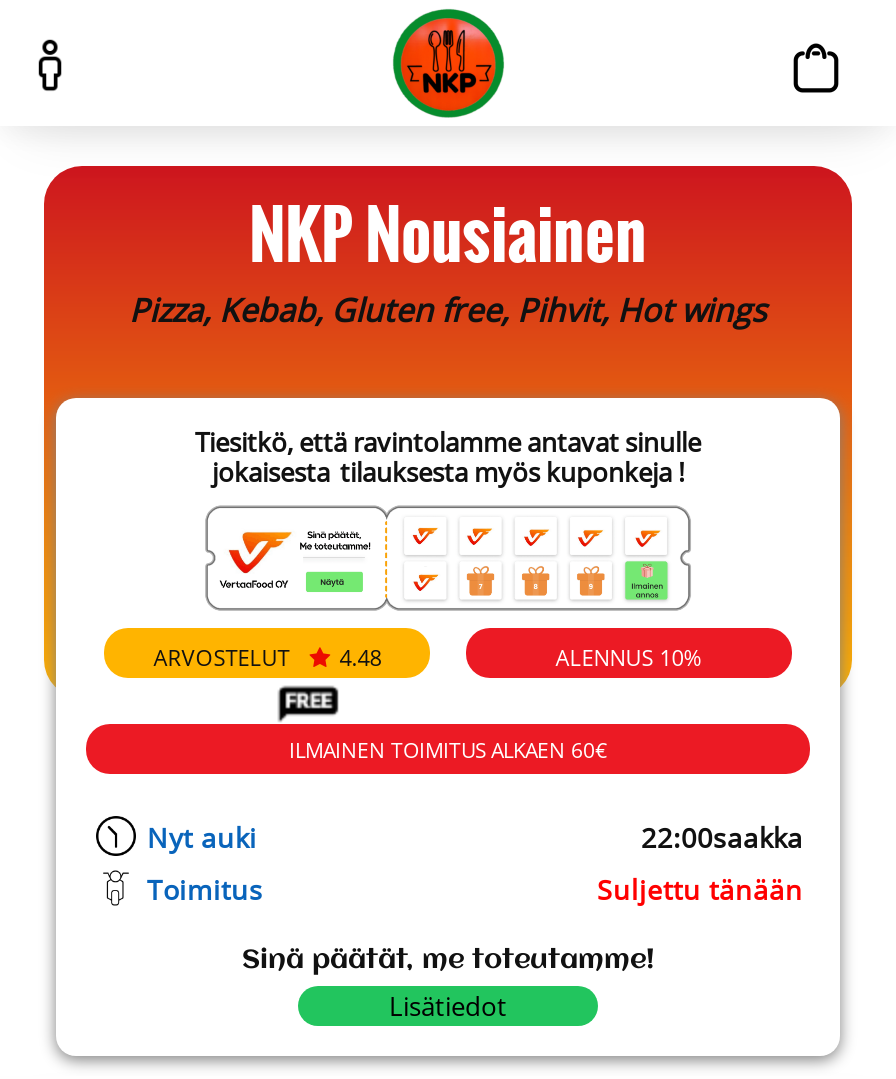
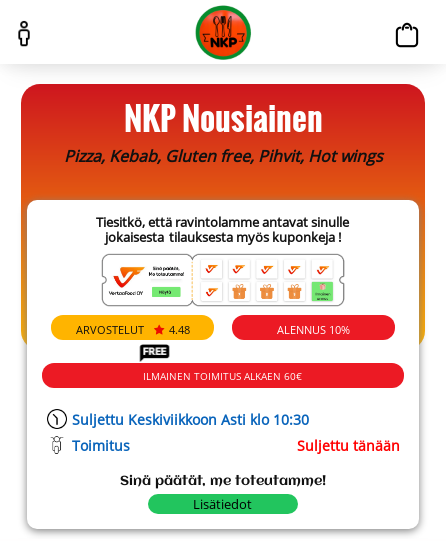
- Nyt auki
- 22:00saakka
+ Suljettu Keskiviikkoon Asti klo 10:30
